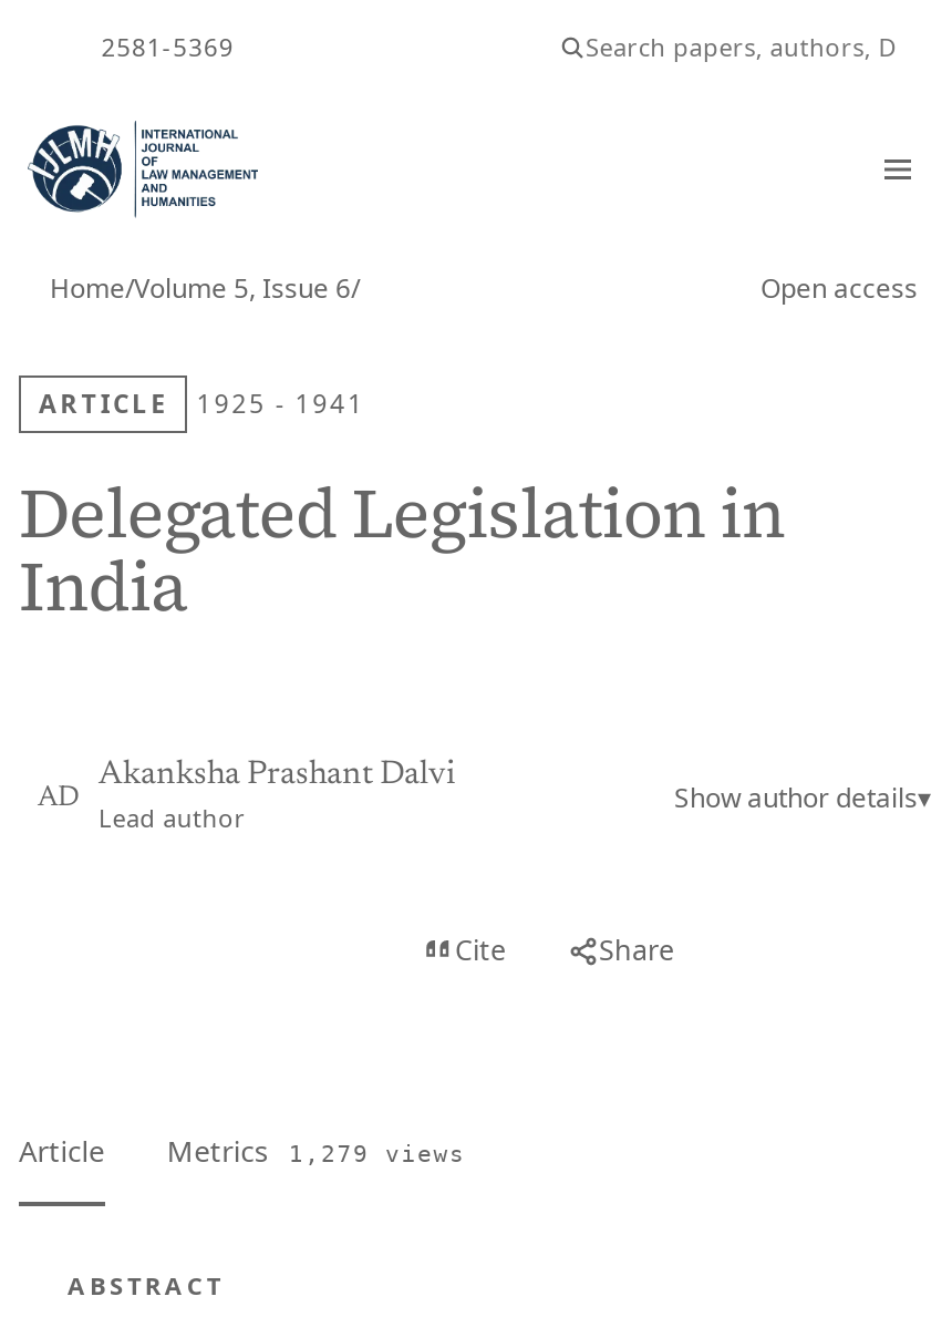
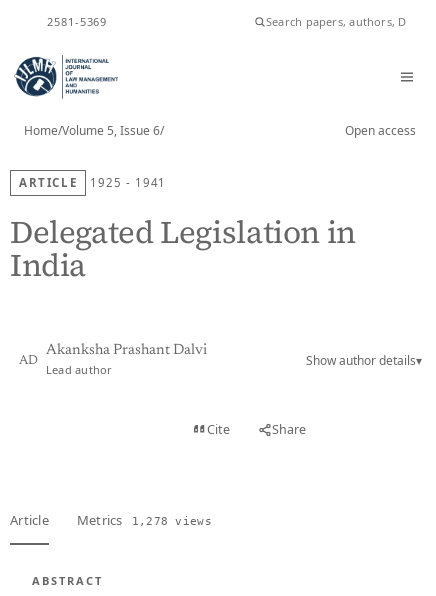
- Metrics 1,279 views
+ Metrics 1,278 views
